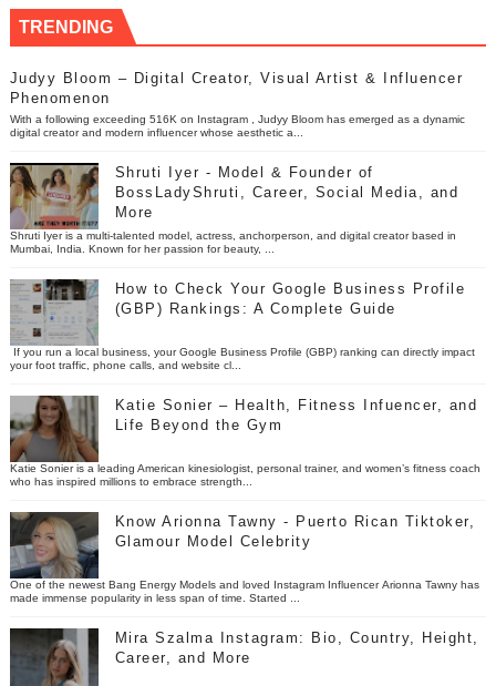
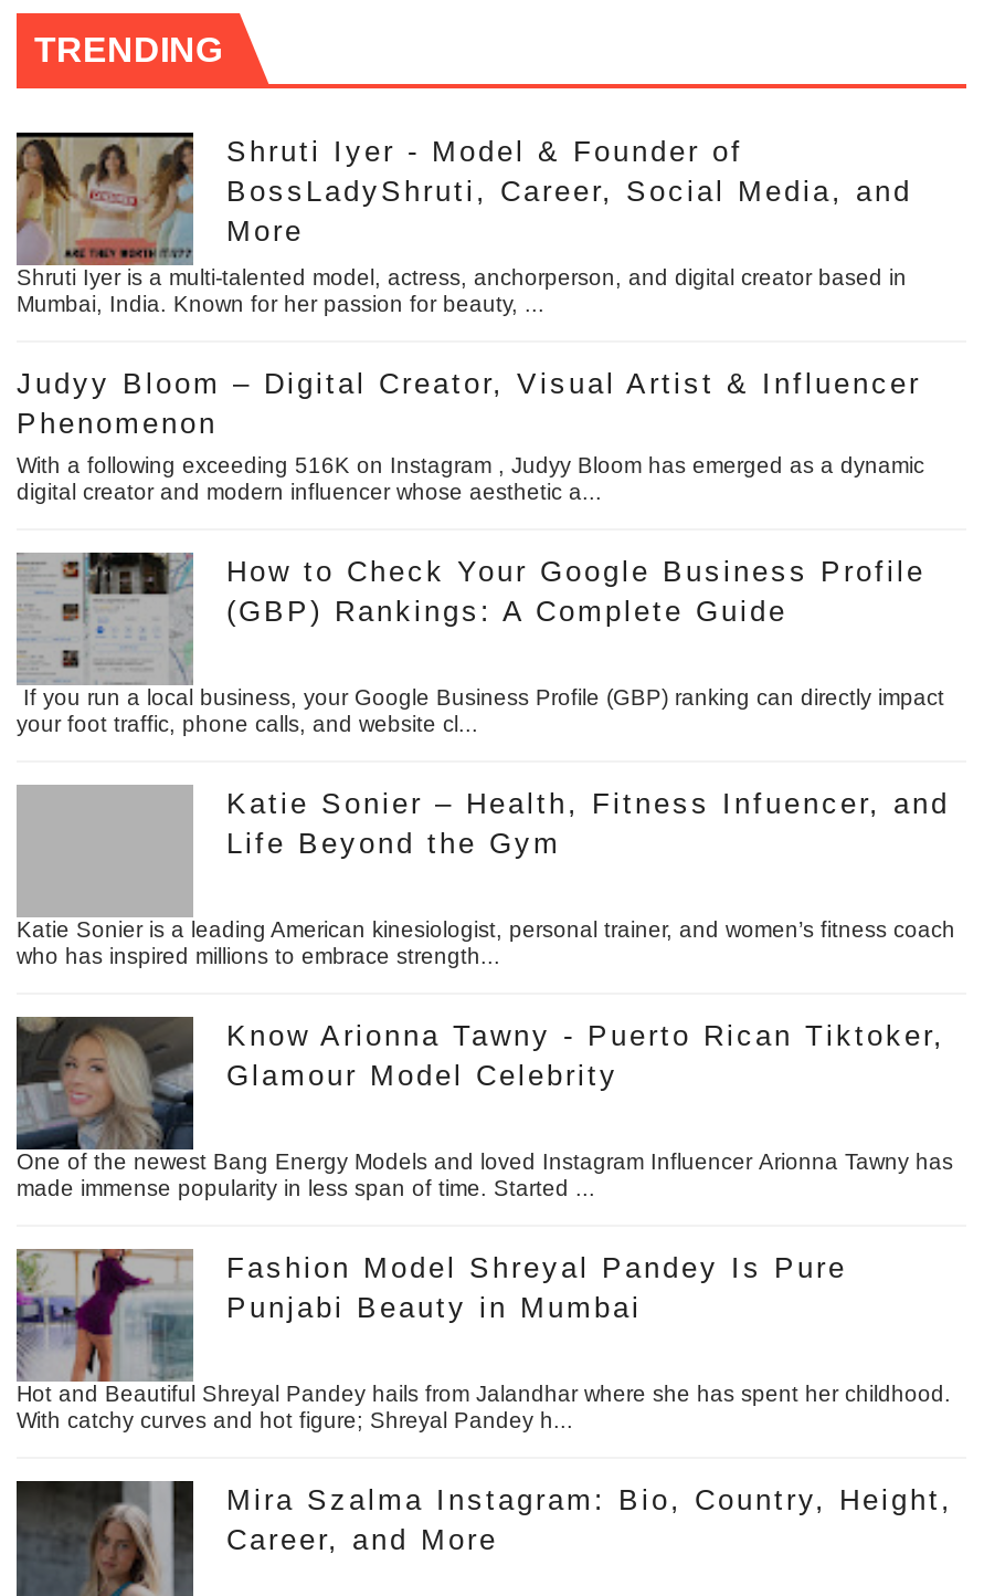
moved down: Judyy Bloom – Digital Creator, Visual Artist & Influencer | Phenomenon | With a following exceeding 516K on Instagram , Judyy Bloom has emerged as a dynamic | digital creator and modern influencer whose aesthetic a...

moved up: [image] | Shruti Iyer - Model & Founder of | BossLadyShruti, Career, Social Media, and | More | Shruti Iyer is a multi-talented model, actress, anchorperson, and digital creator based in | Mumbai, India. Known for her passion for beauty, ...

- [image]

+ [image]
+ Fashion Model Shreyal Pandey Is Pure
+ Punjabi Beauty in Mumbai
+ Hot and Beautiful Shreyal Pandey hails from Jalandhar where she has spent her childhood.
+ With catchy curves and hot figure; Shreyal Pandey h...
